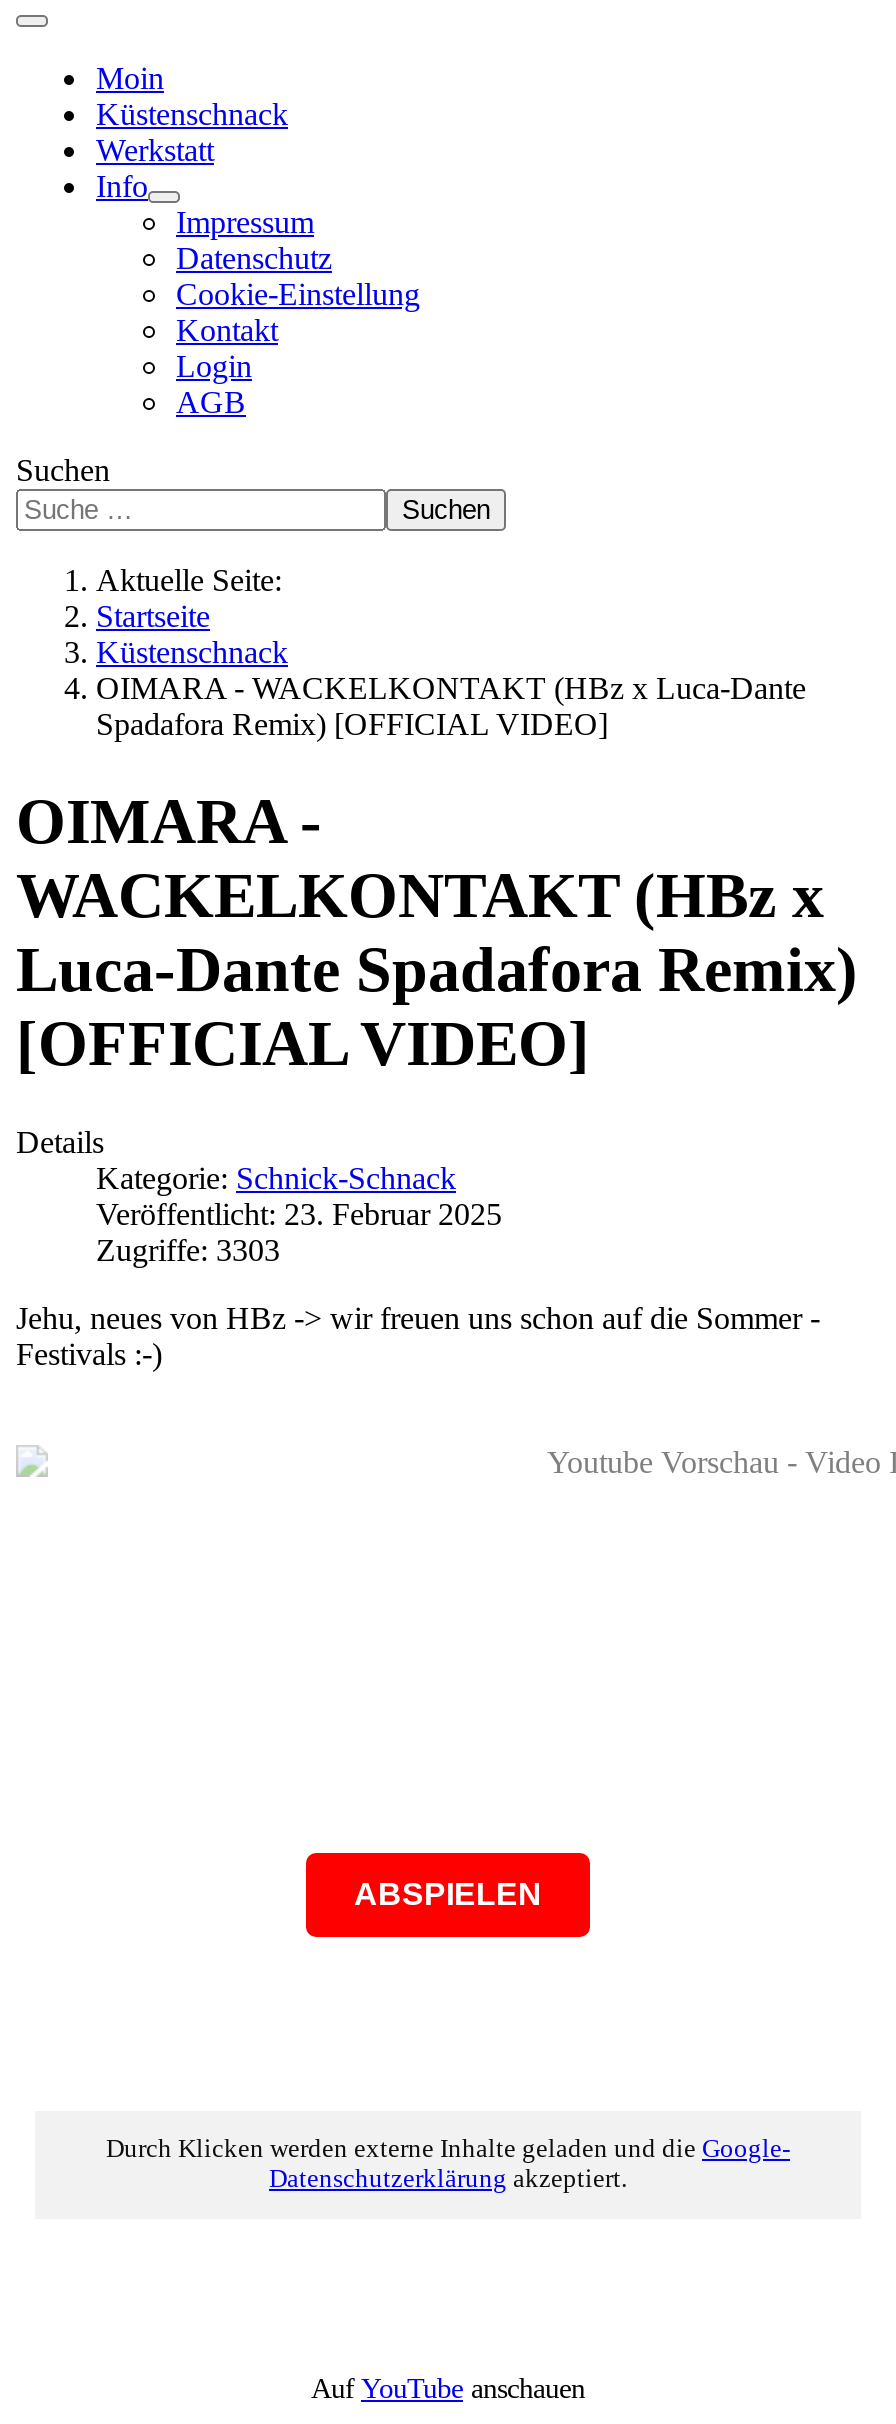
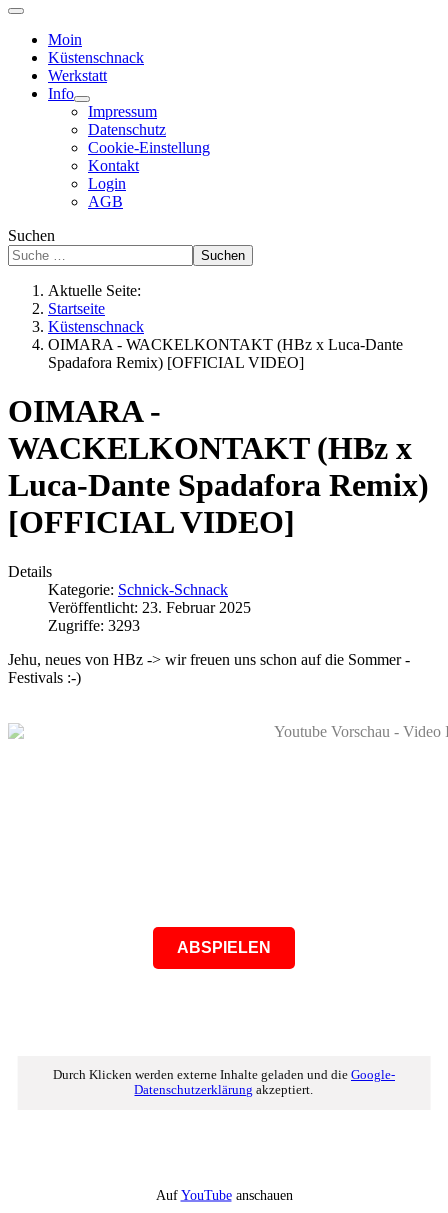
- Zugriffe: 3303
+ Zugriffe: 3293
